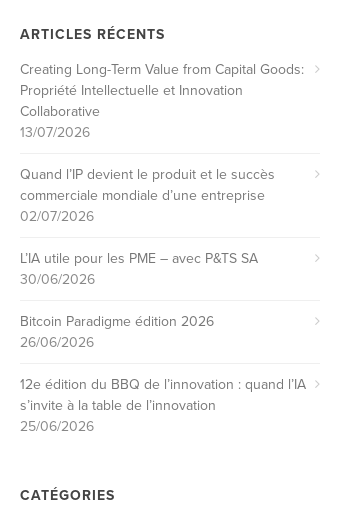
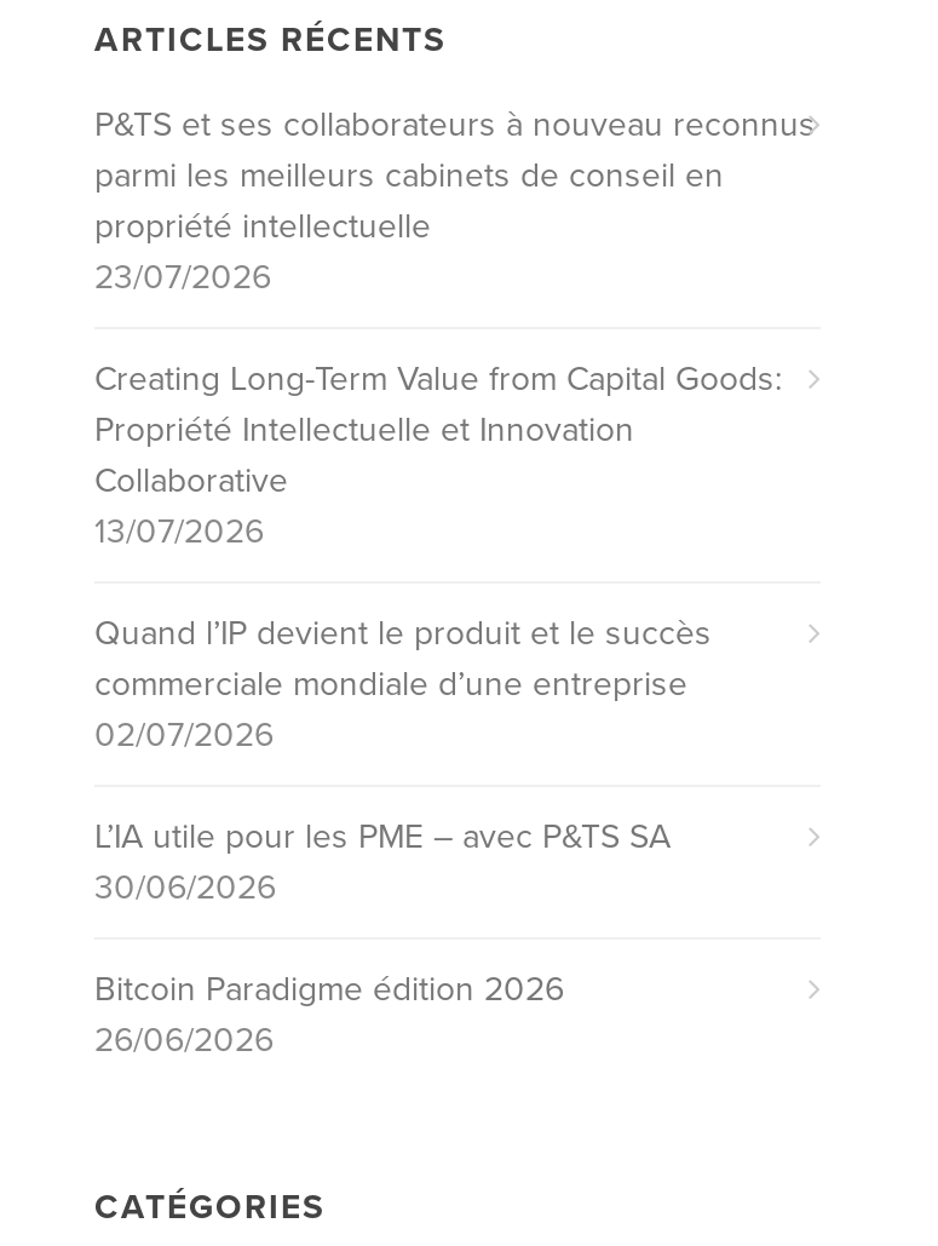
+ P&TS et ses collaborateurs à nouveau reconnus
+ parmi les meilleurs cabinets de conseil en
+ propriété intellectuelle
+ 23/07/2026

moved down: Creating Long-Term Value from Capital Goods: | Propriété Intellectuelle et Innovation | Collaborative | ... | Bitcoin Paradigme édition 2026 | 26/06/2026

- 12e édition du BBQ de l’innovation : quand l’IA
- s’invite à la table de l’innovation
- 25/06/2026
